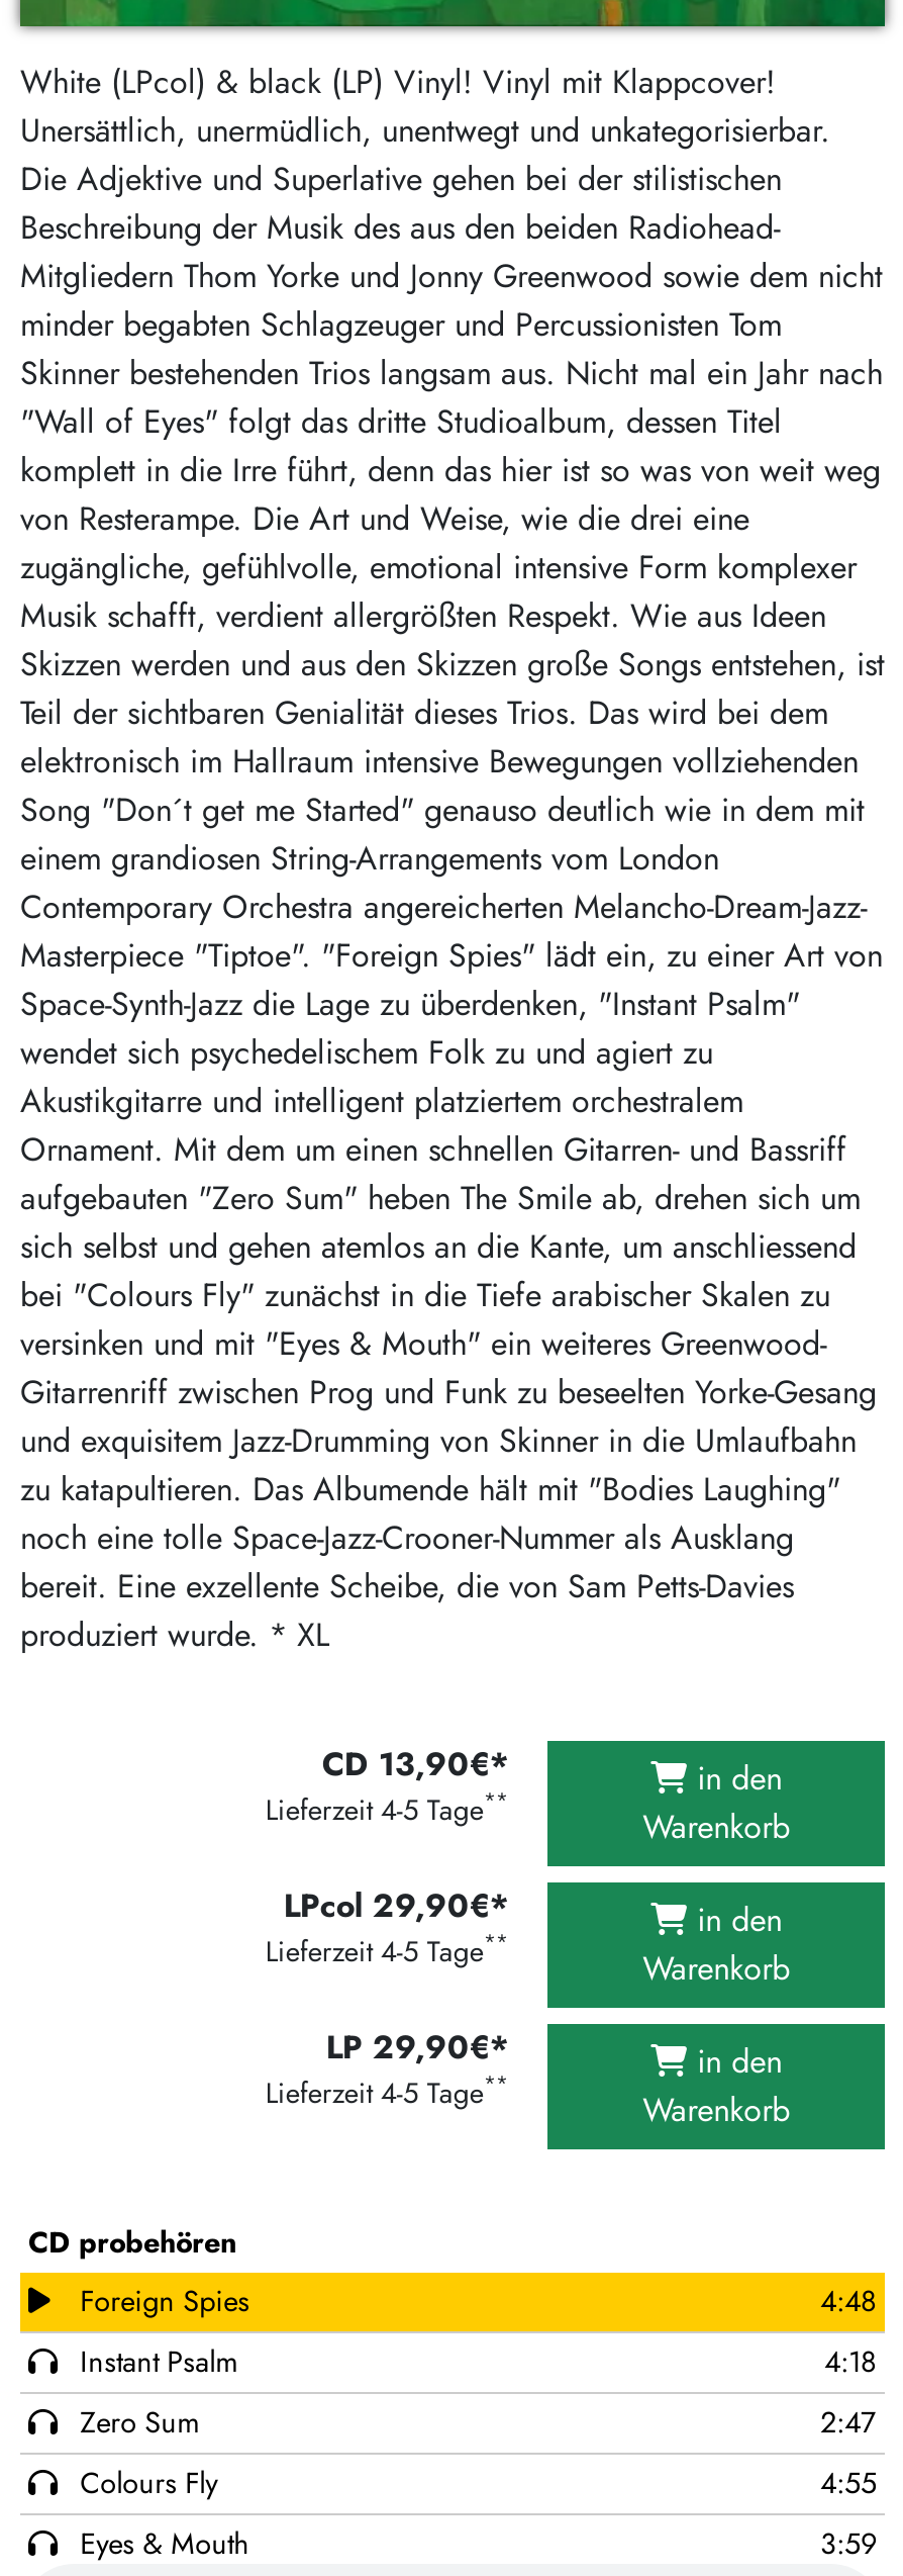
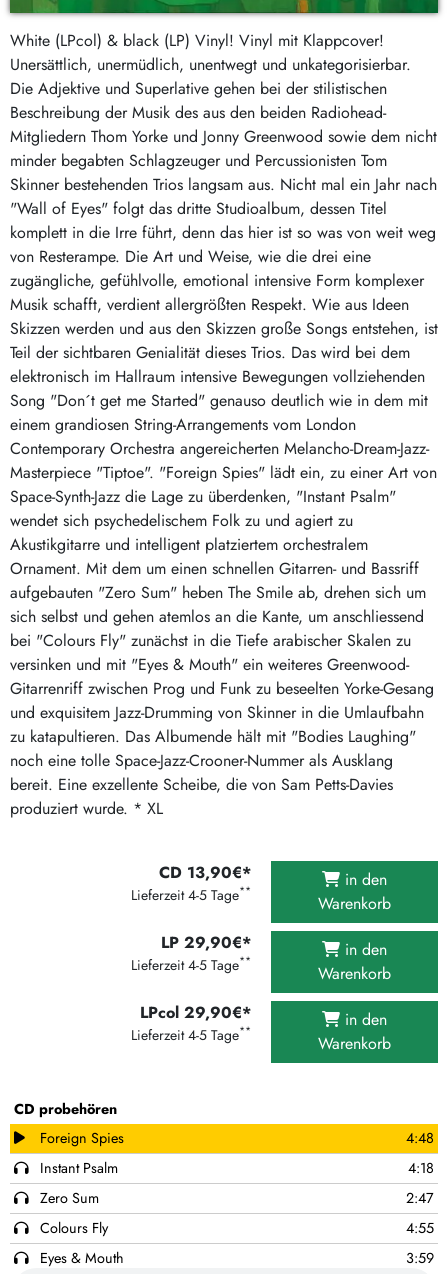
- LPcol 29,90€*
+ LP 29,90€*

- LP 29,90€*
+ LPcol 29,90€*
